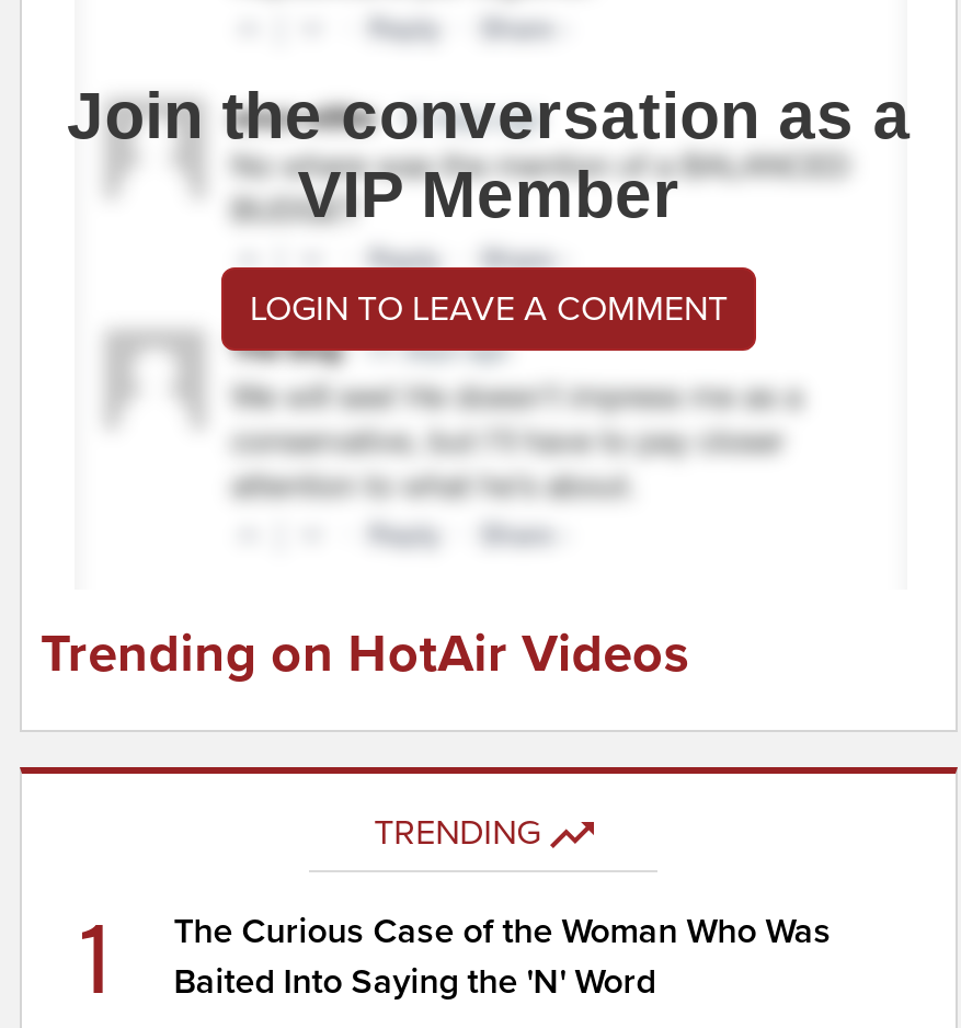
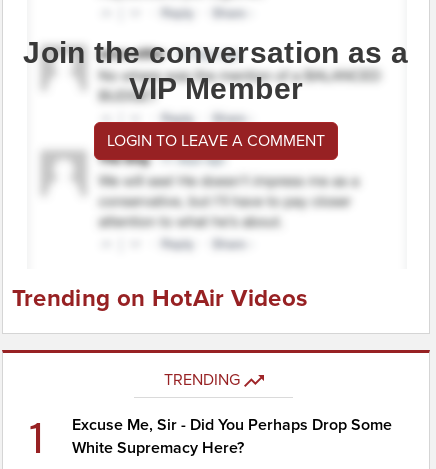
- The Curious Case of the Woman Who Was
- Baited Into Saying the 'N' Word
+ Excuse Me, Sir - Did You Perhaps Drop Some
+ White Supremacy Here?
